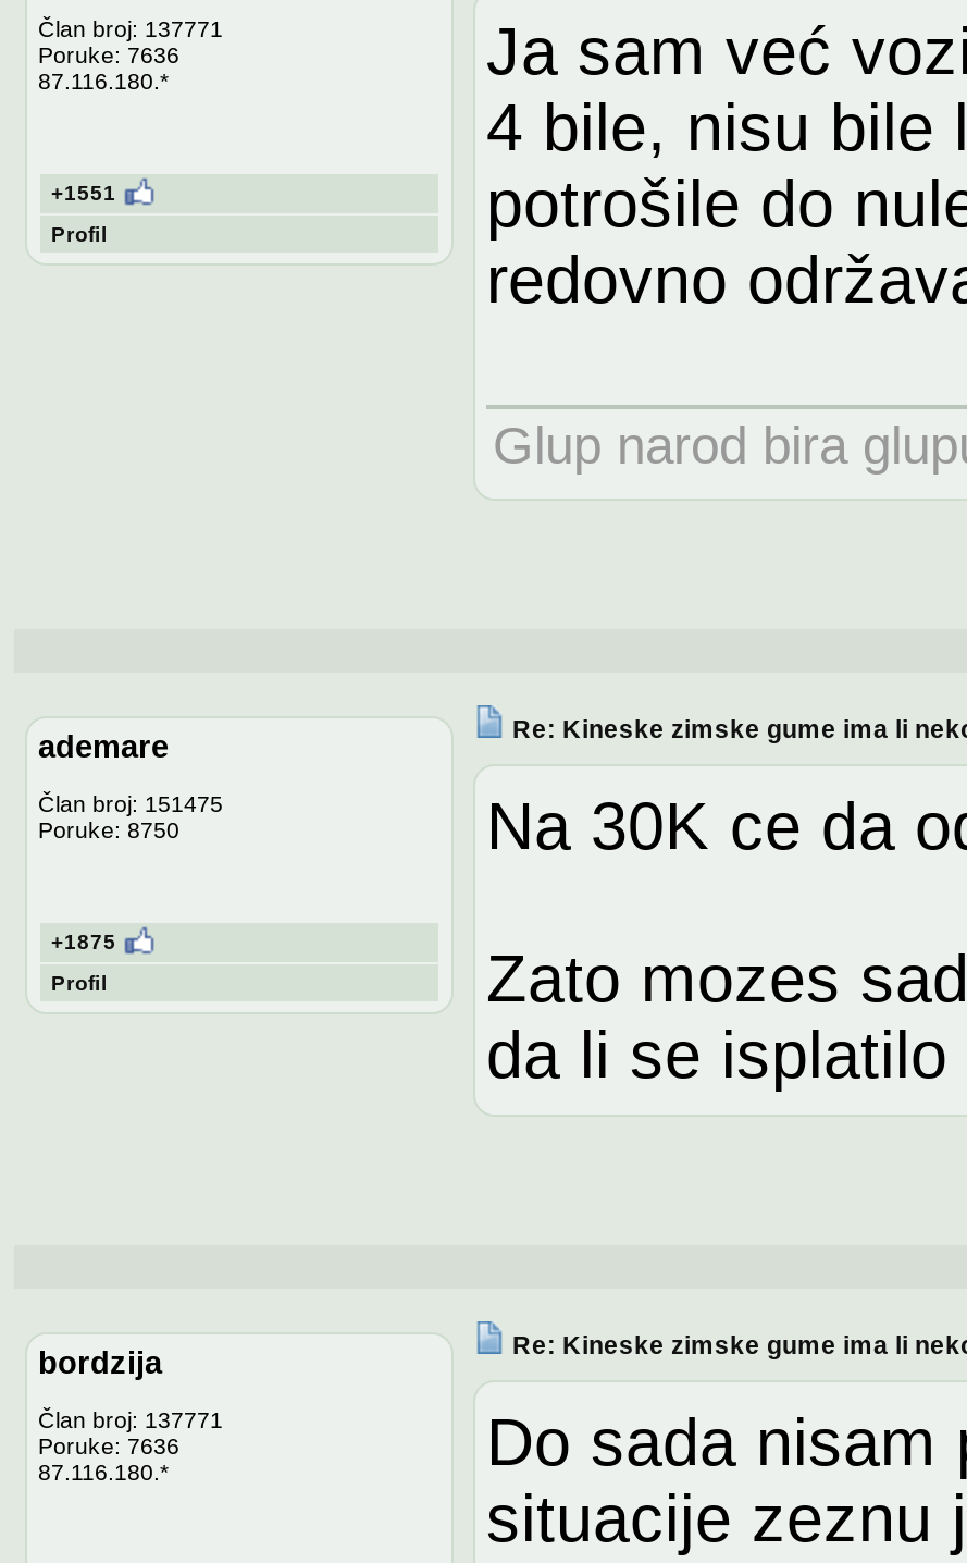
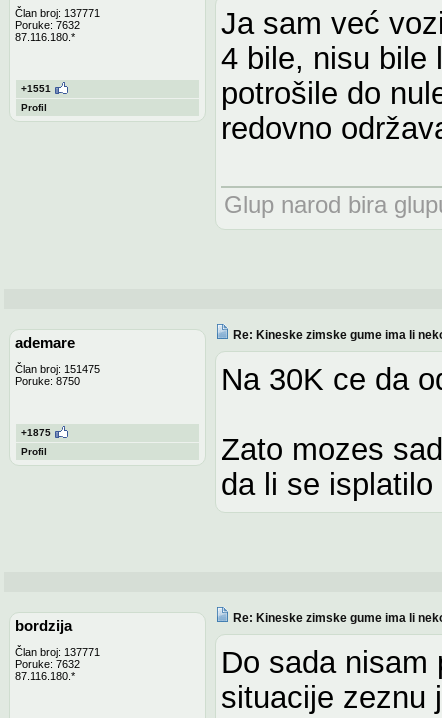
- Poruke: 7636
+ Poruke: 7632

- Poruke: 7636
+ Poruke: 7632
